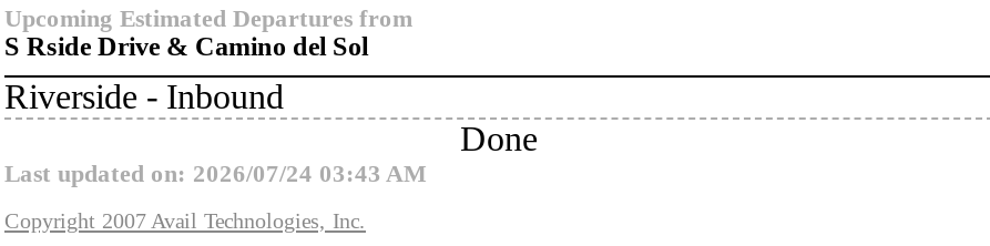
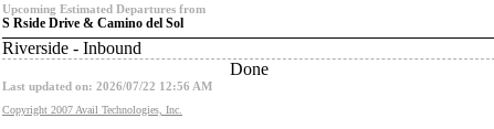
- Last updated on: 2026/07/24 03:43 AM
+ Last updated on: 2026/07/22 12:56 AM
